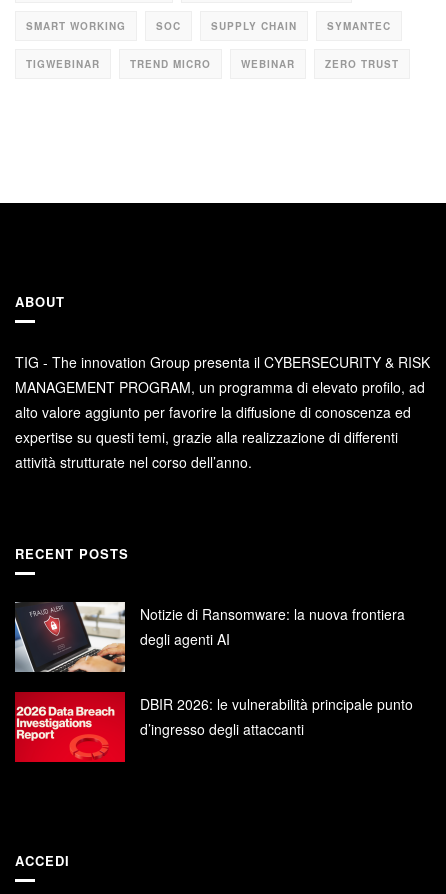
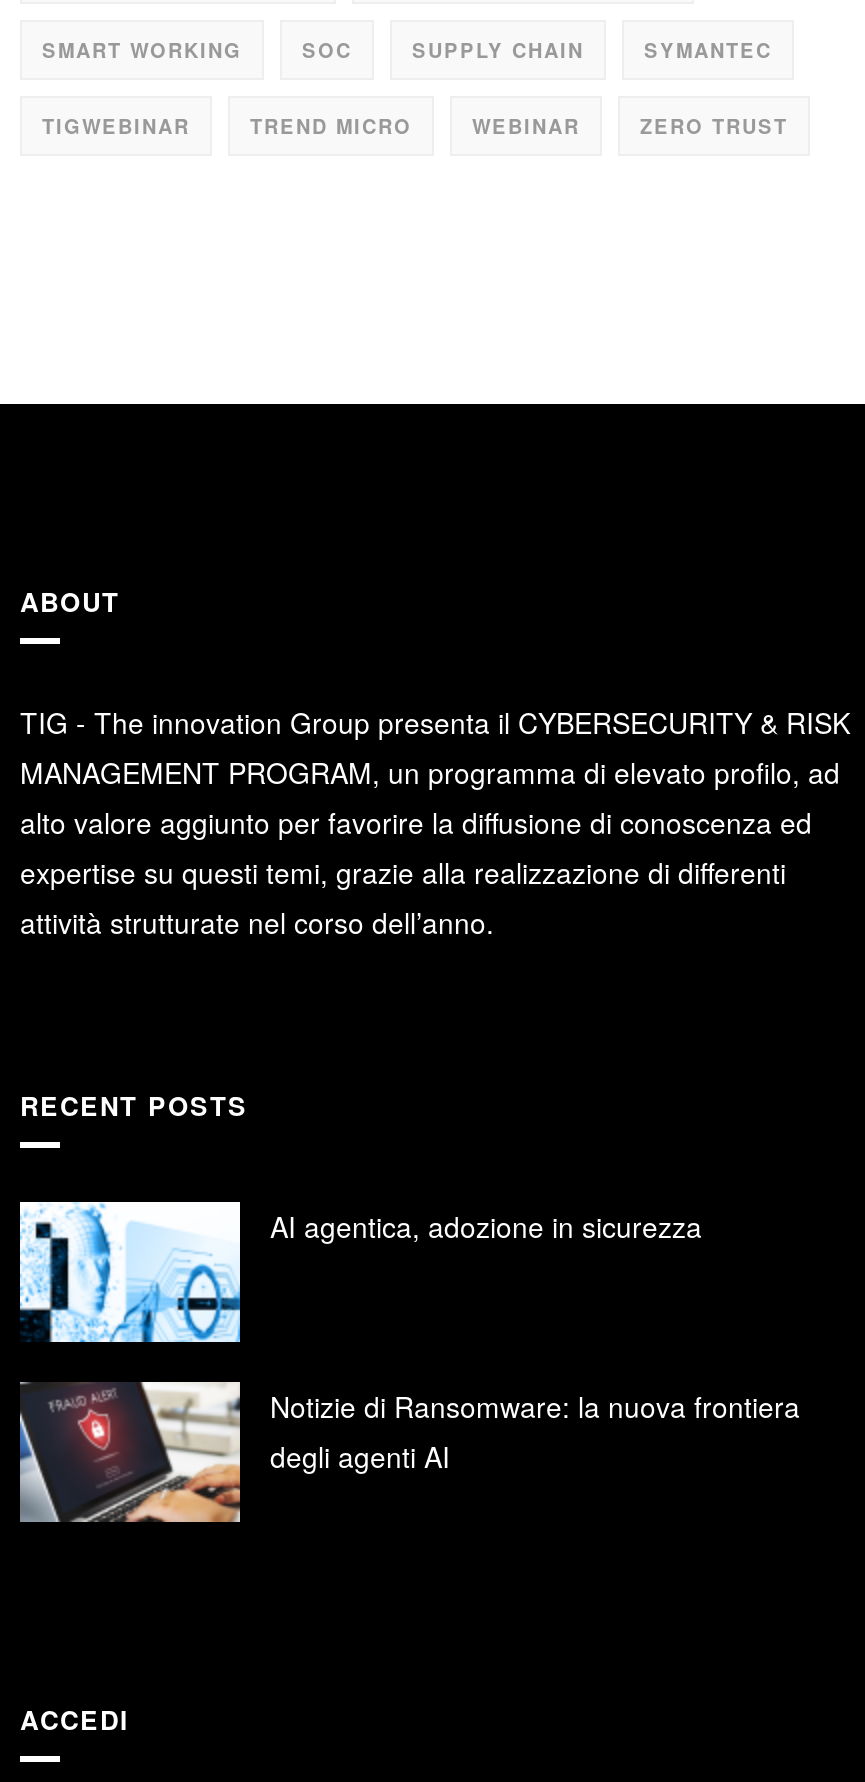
+ [image]
+ AI agentica, adozione in sicurezza

moved down: [image] | Notizie di Ransomware: la nuova frontiera | degli agenti AI

- [image]
- DBIR 2026: le vulnerabilità principale punto
- d’ingresso degli attaccanti
